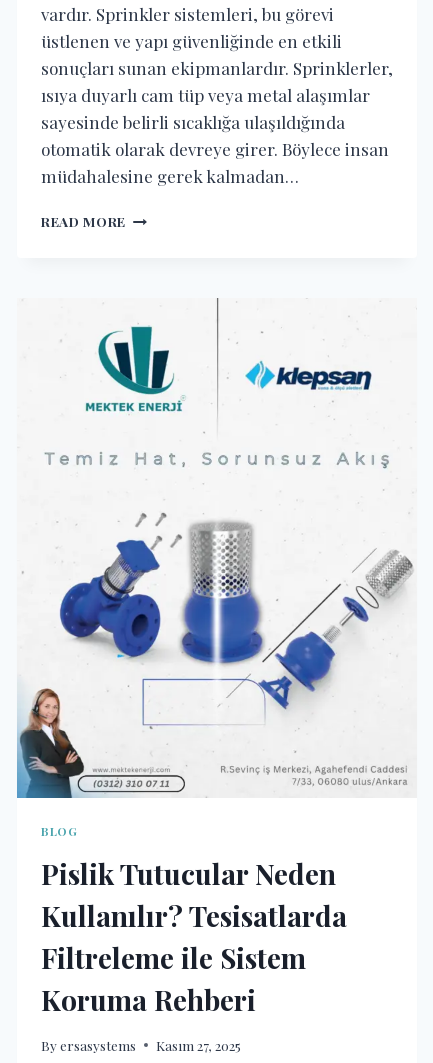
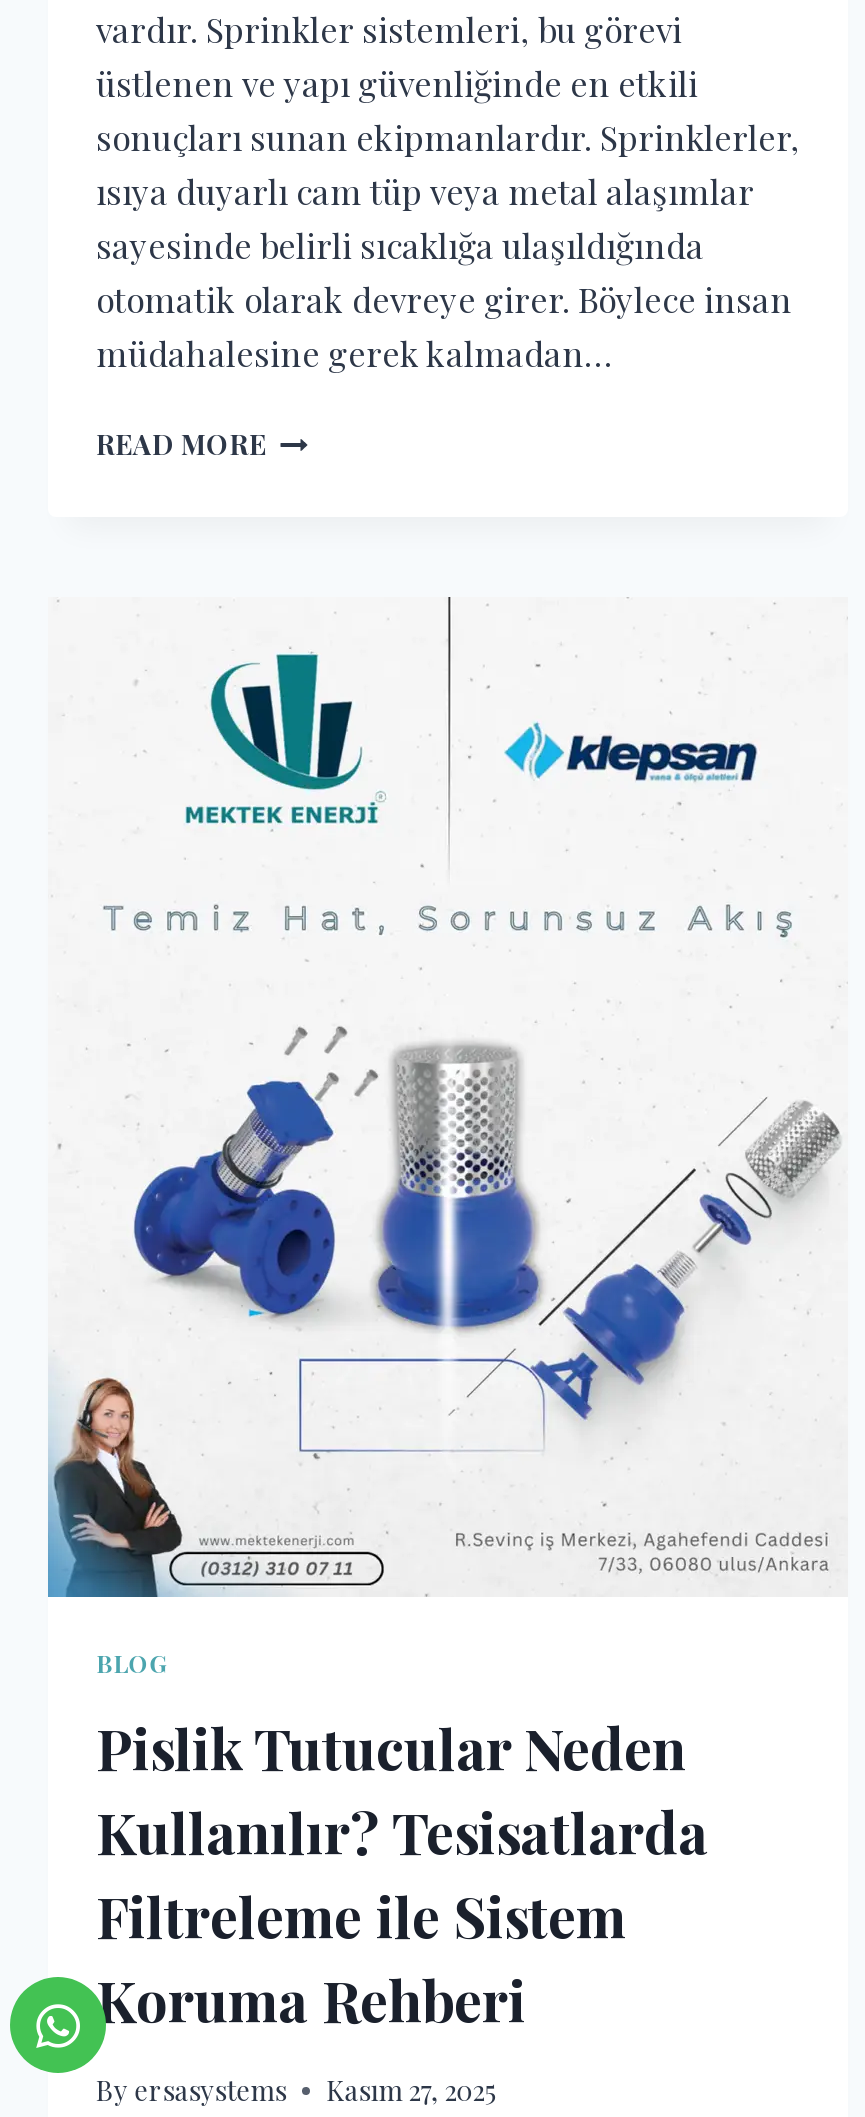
+ [image]
